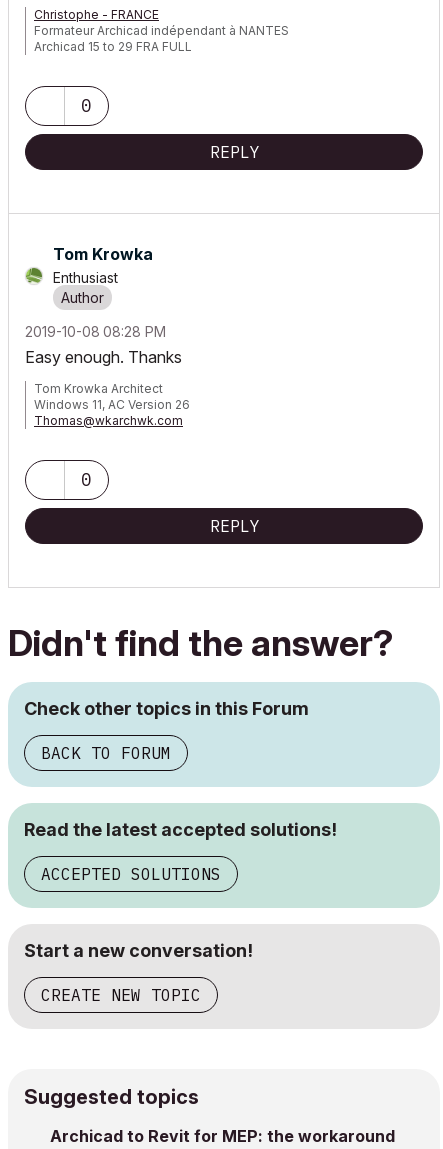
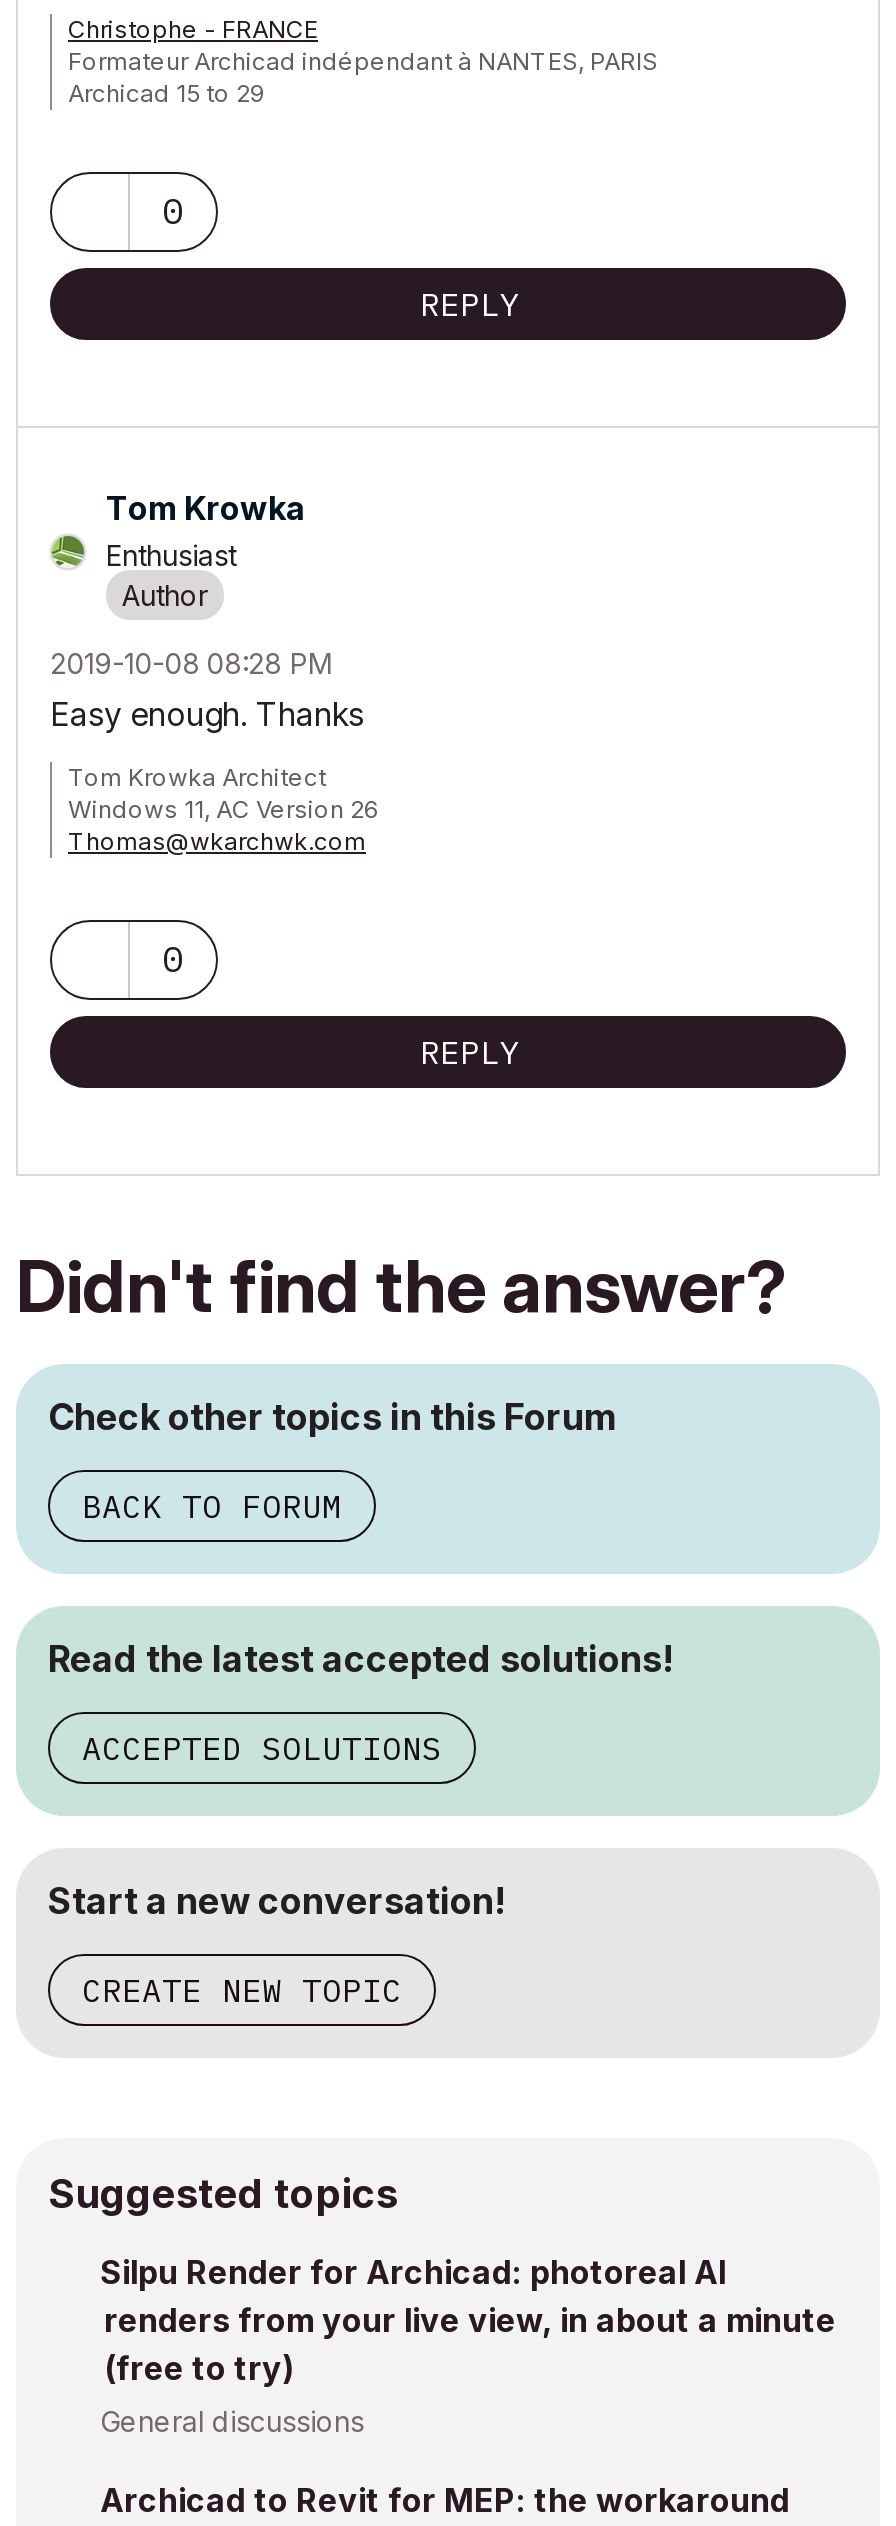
- Formateur Archicad indépendant à NANTES
- Archicad 15 to 29 FRA FULL
+ Formateur Archicad indépendant à NANTES, PARIS
+ Archicad 15 to 29

+ Silpu Render for Archicad: photoreal AI
+ renders from your live view, in about a minute
+ (free to try)
+ General discussions
